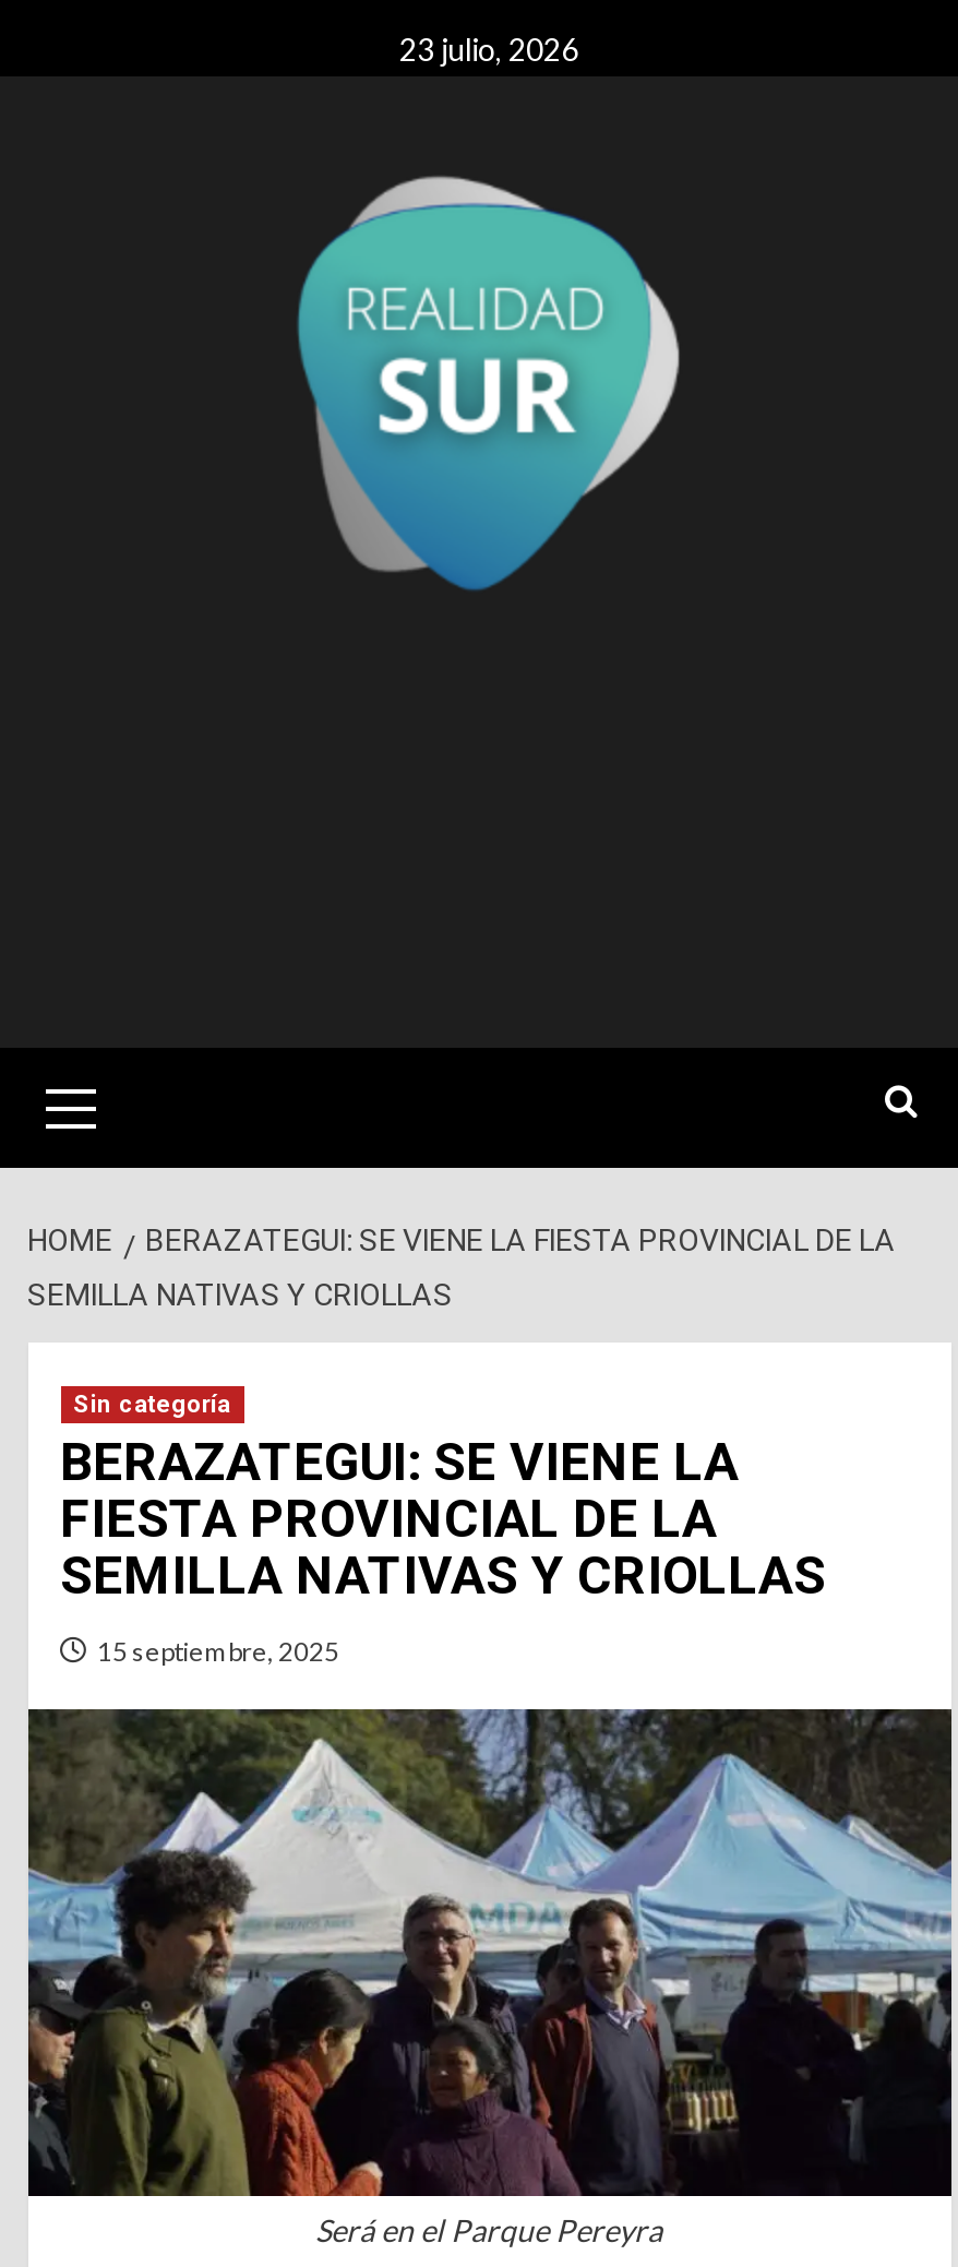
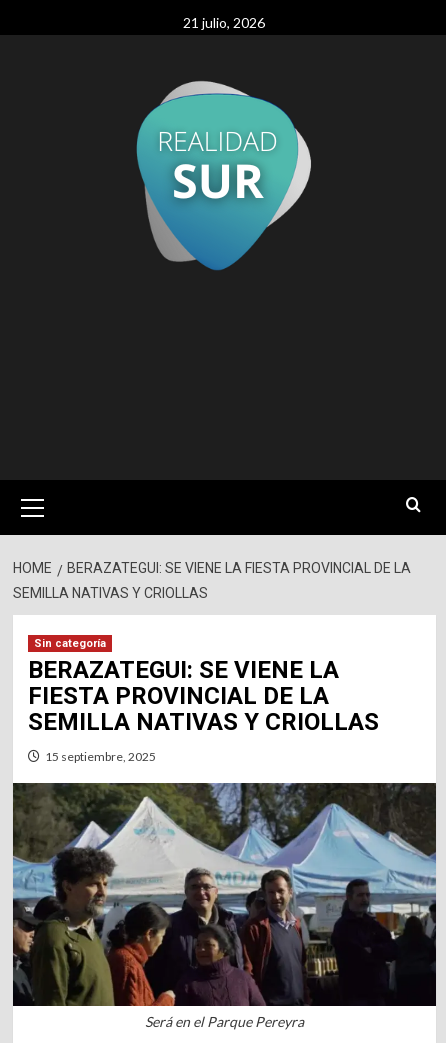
- 23 julio, 2026
+ 21 julio, 2026
